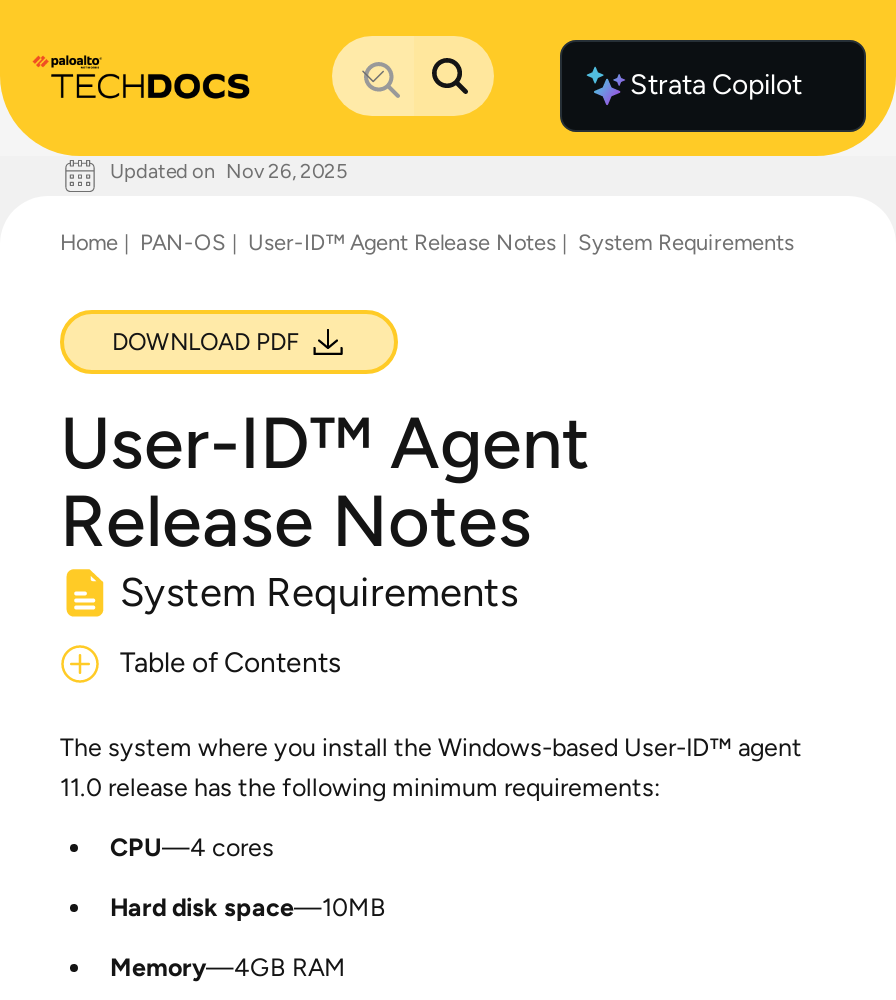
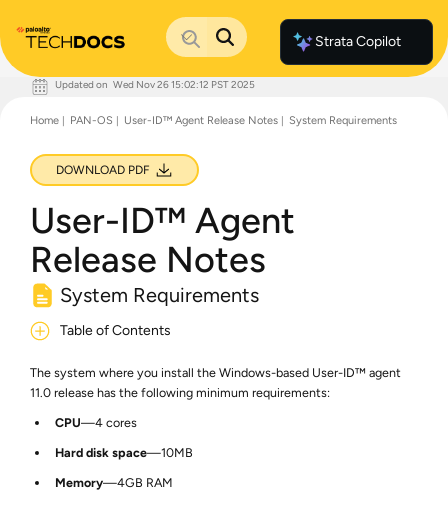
- Updated on Nov 26, 2025
+ Updated on Wed Nov 26 15:02:12 PST 2025
